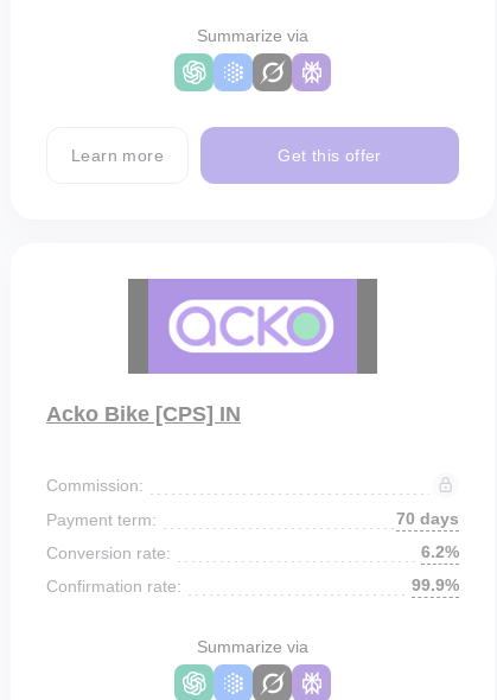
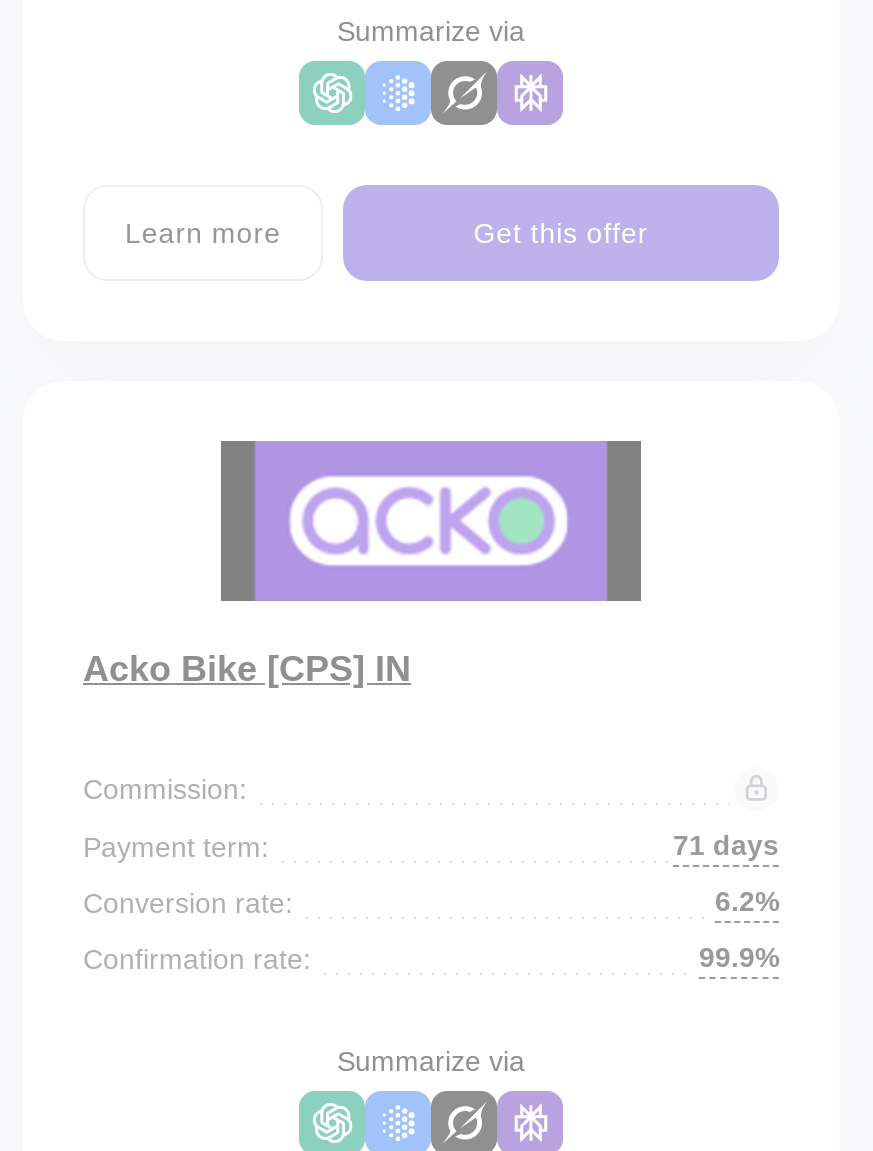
- 70 days
+ 71 days
